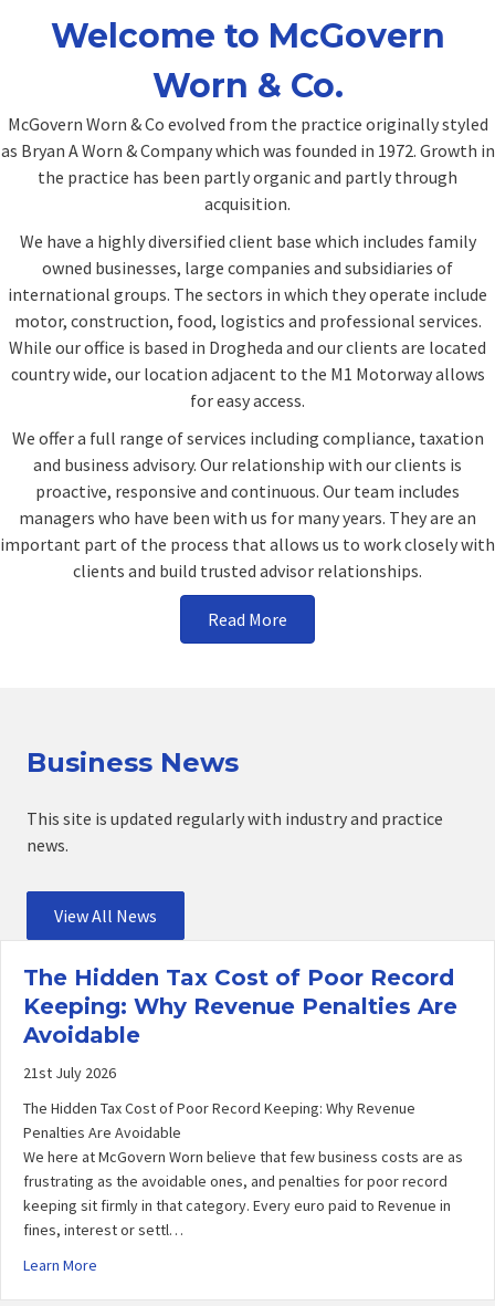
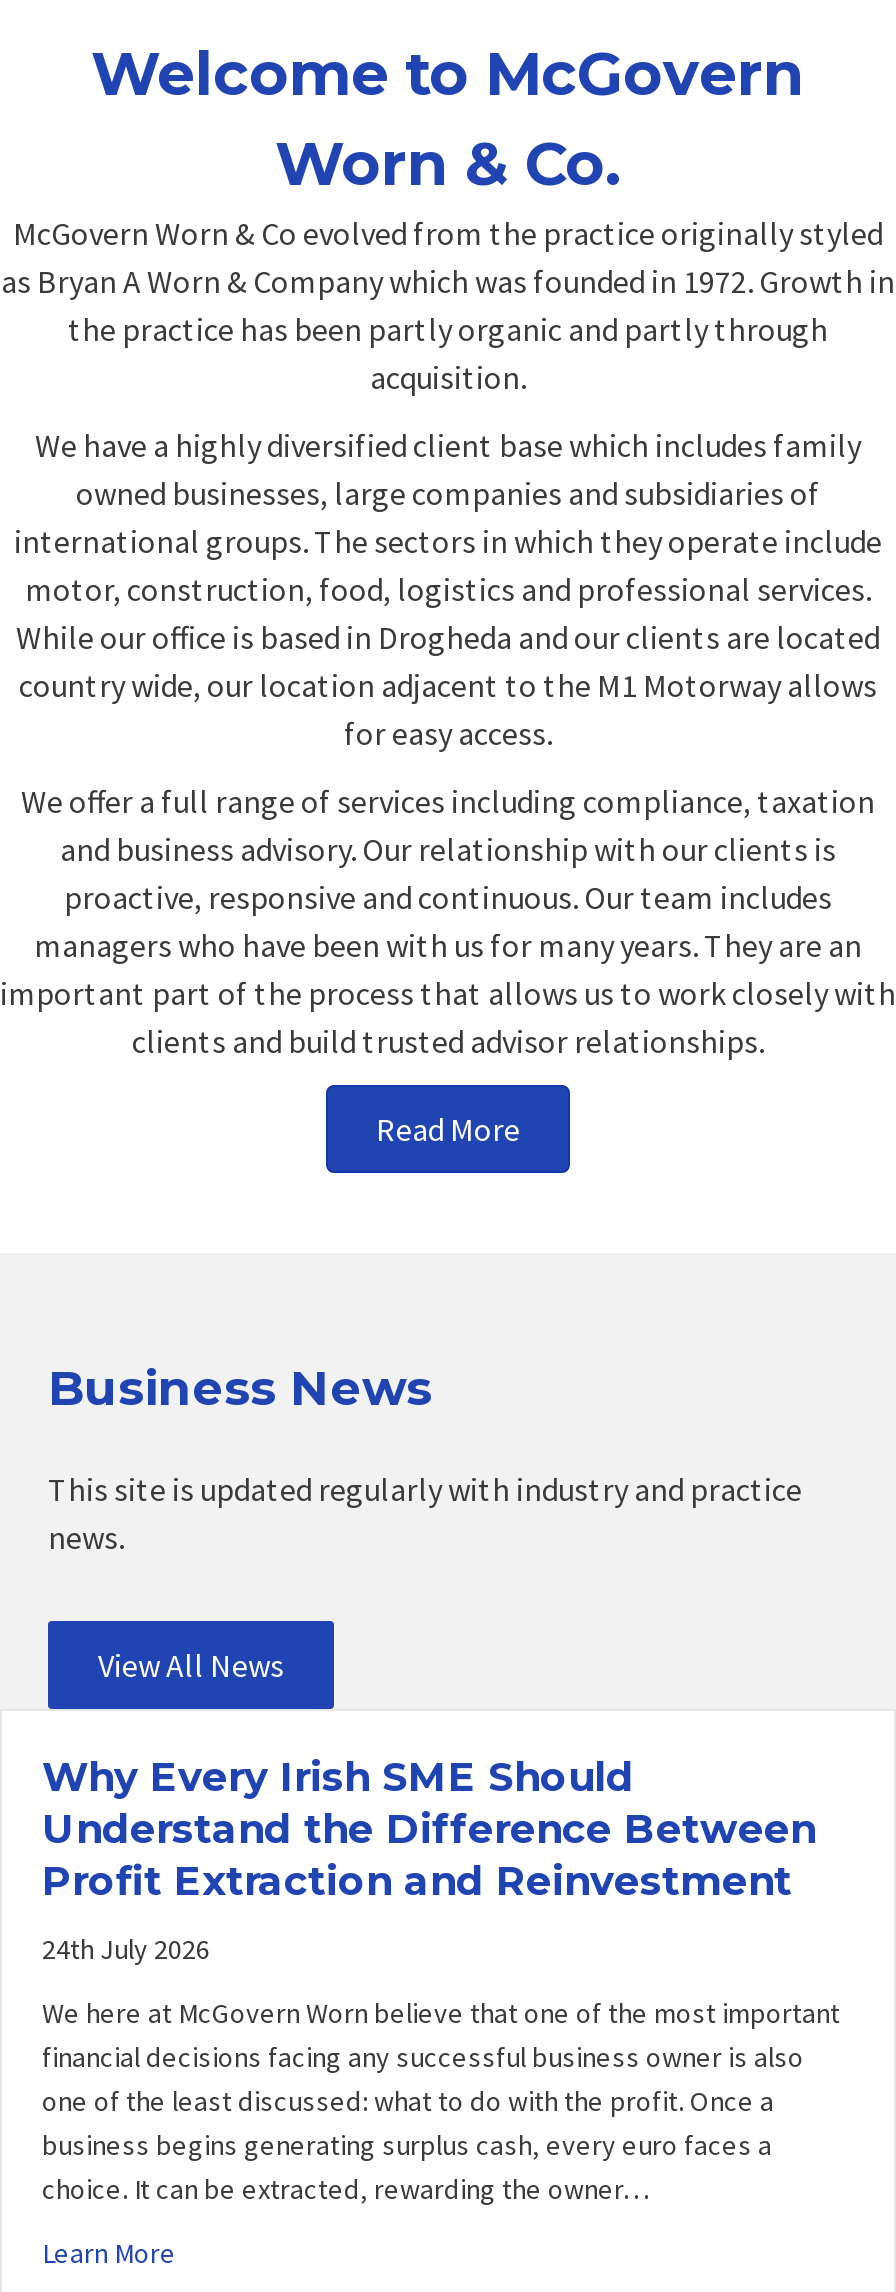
- The Hidden Tax Cost of Poor Record
- Keeping: Why Revenue Penalties Are
- Avoidable
+ Why Every Irish SME Should
+ Understand the Difference Between
+ Profit Extraction and Reinvestment

- 21st July 2026
+ 24th July 2026

- The Hidden Tax Cost of Poor Record Keeping: Why Revenue
- Penalties Are Avoidable
- We here at McGovern Worn believe that few business costs are as
- frustrating as the avoidable ones, and penalties for poor record
- keeping sit firmly in that category. Every euro paid to Revenue in
- fines, interest or settl…
+ We here at McGovern Worn believe that one of the most important
+ financial decisions facing any successful business owner is also
+ one of the least discussed: what to do with the profit. Once a
+ business begins generating surplus cash, every euro faces a
+ choice. It can be extracted, rewarding the owner…
